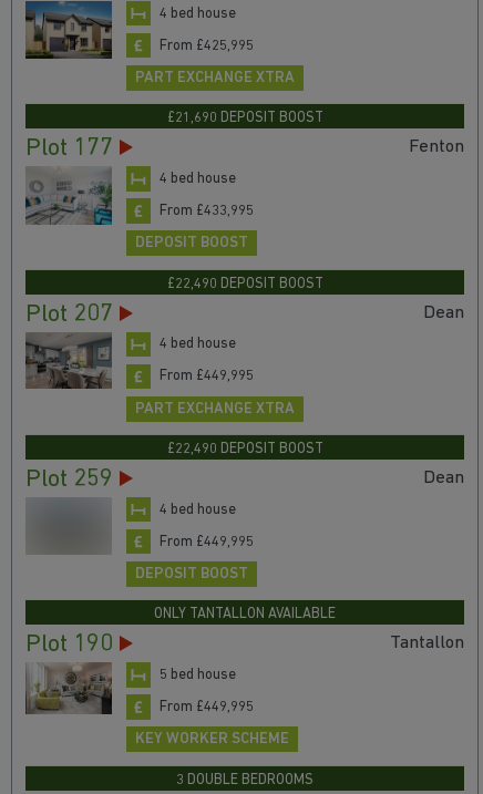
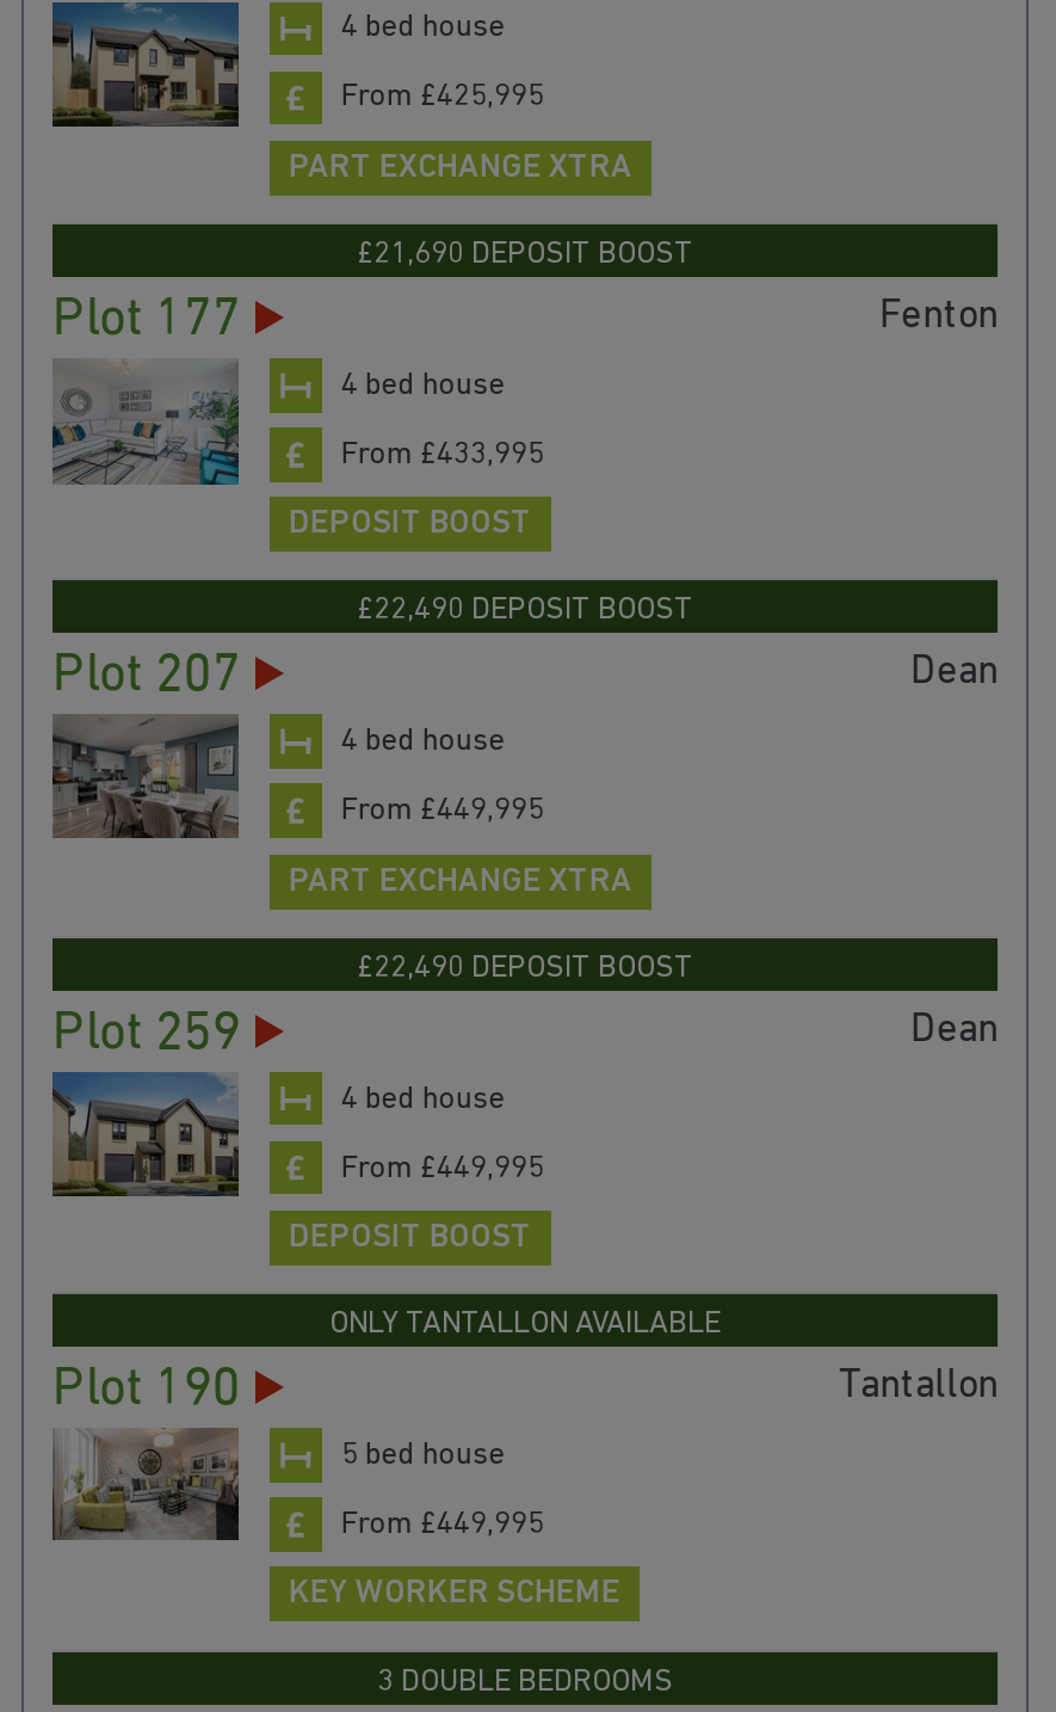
+ [image]
